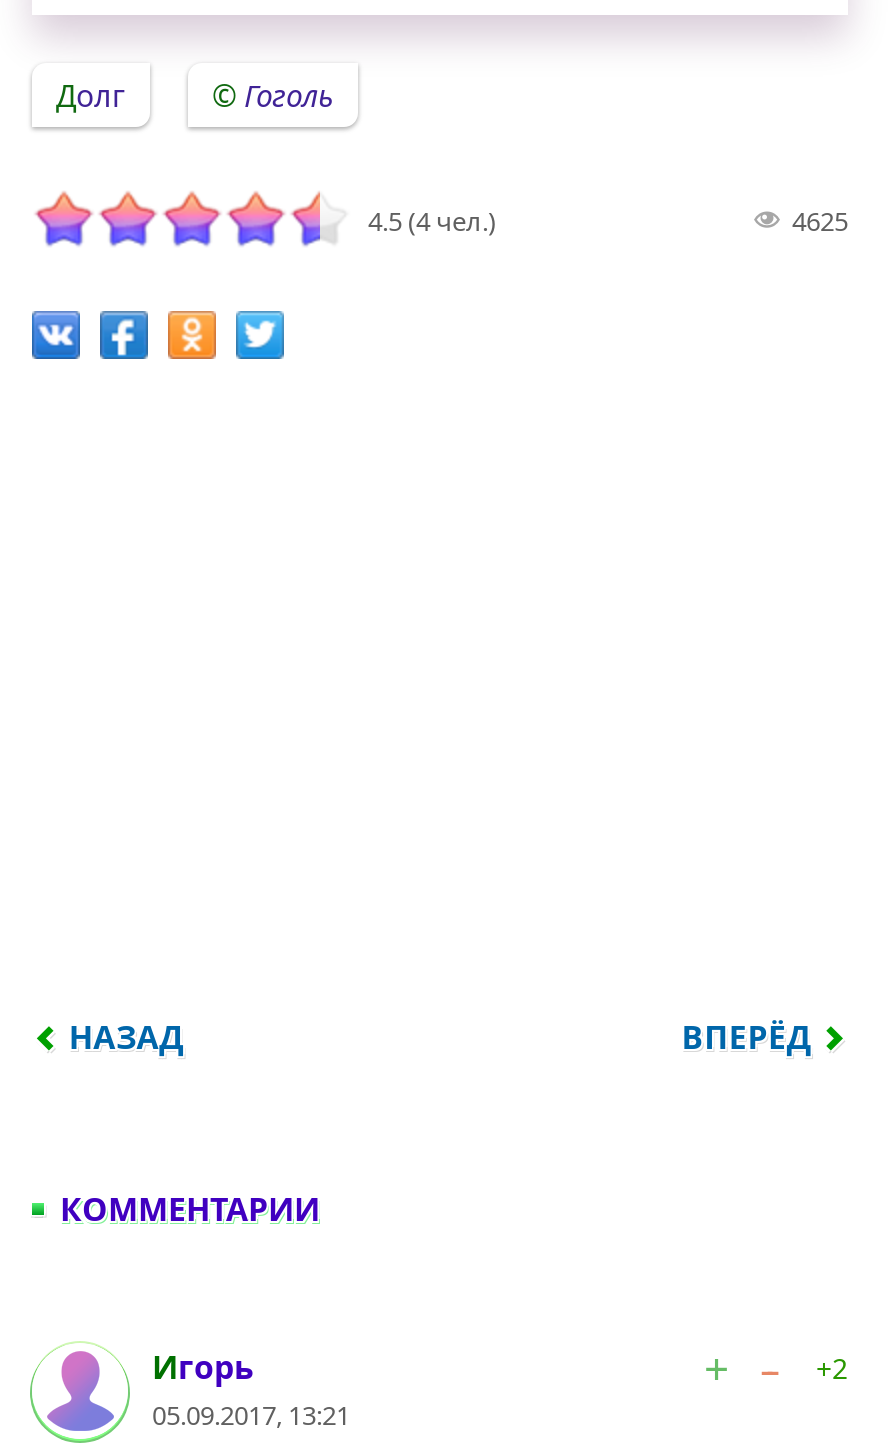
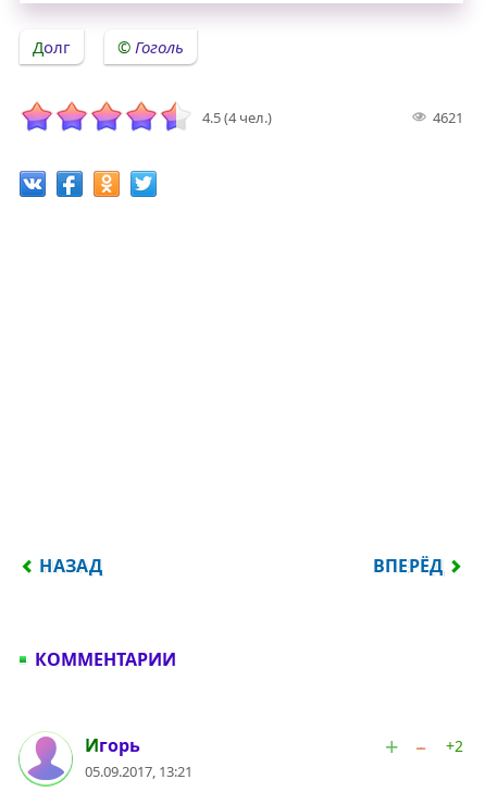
- 4625
+ 4621
